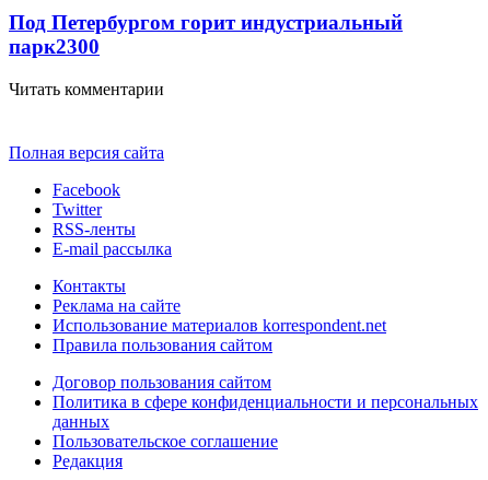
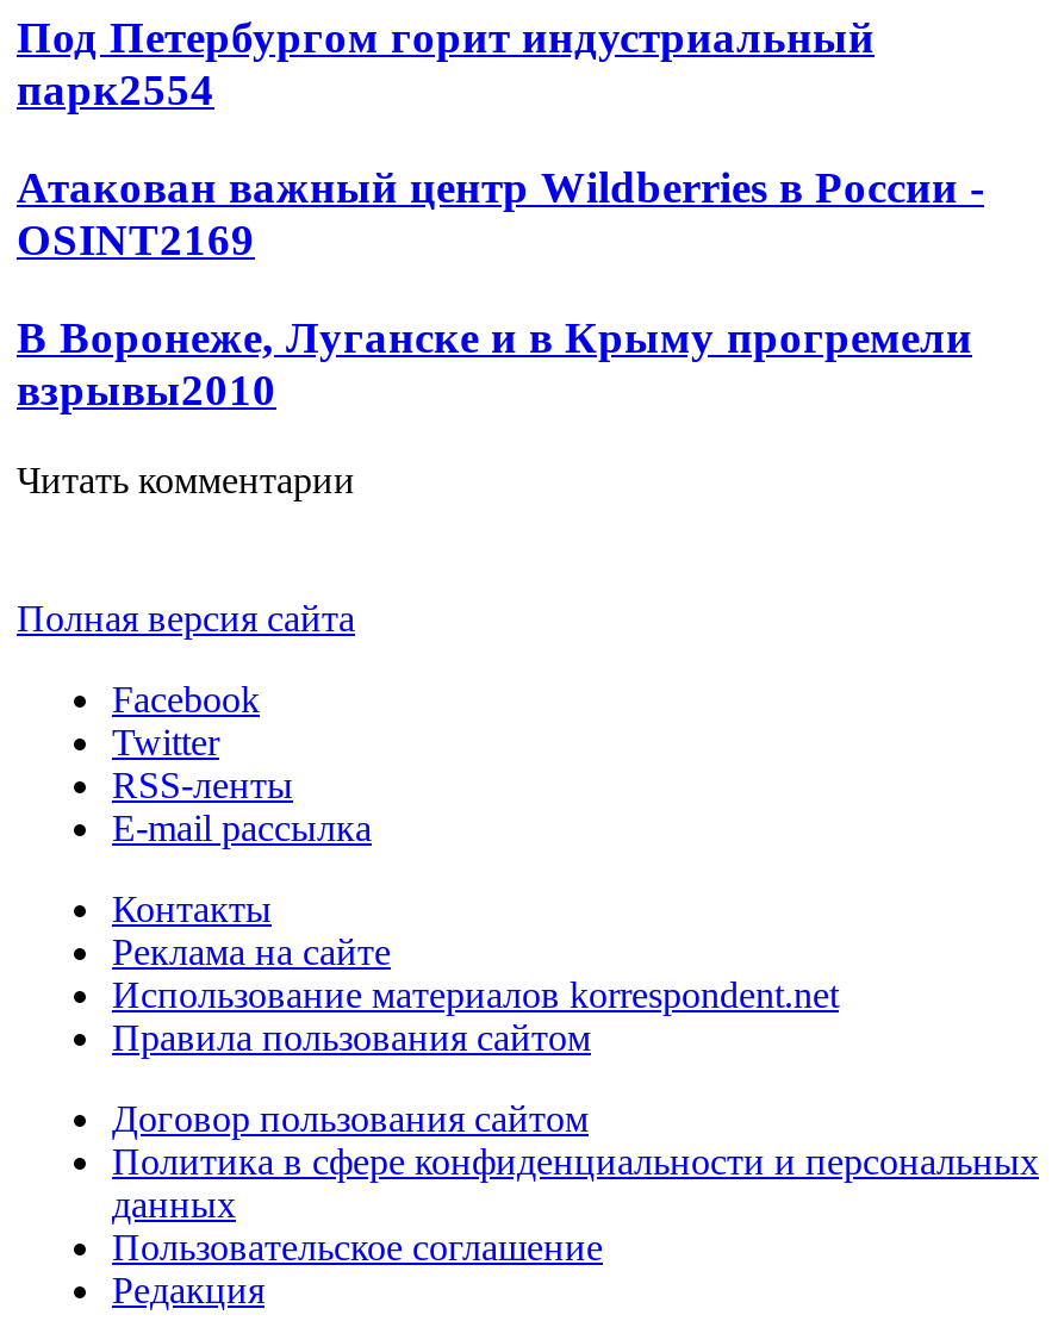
- парк2300
+ парк2554
+ Атакован важный центр Wildberries в России -
+ OSINT2169
+ В Воронеже, Луганске и в Крыму прогремели
+ взрывы2010
